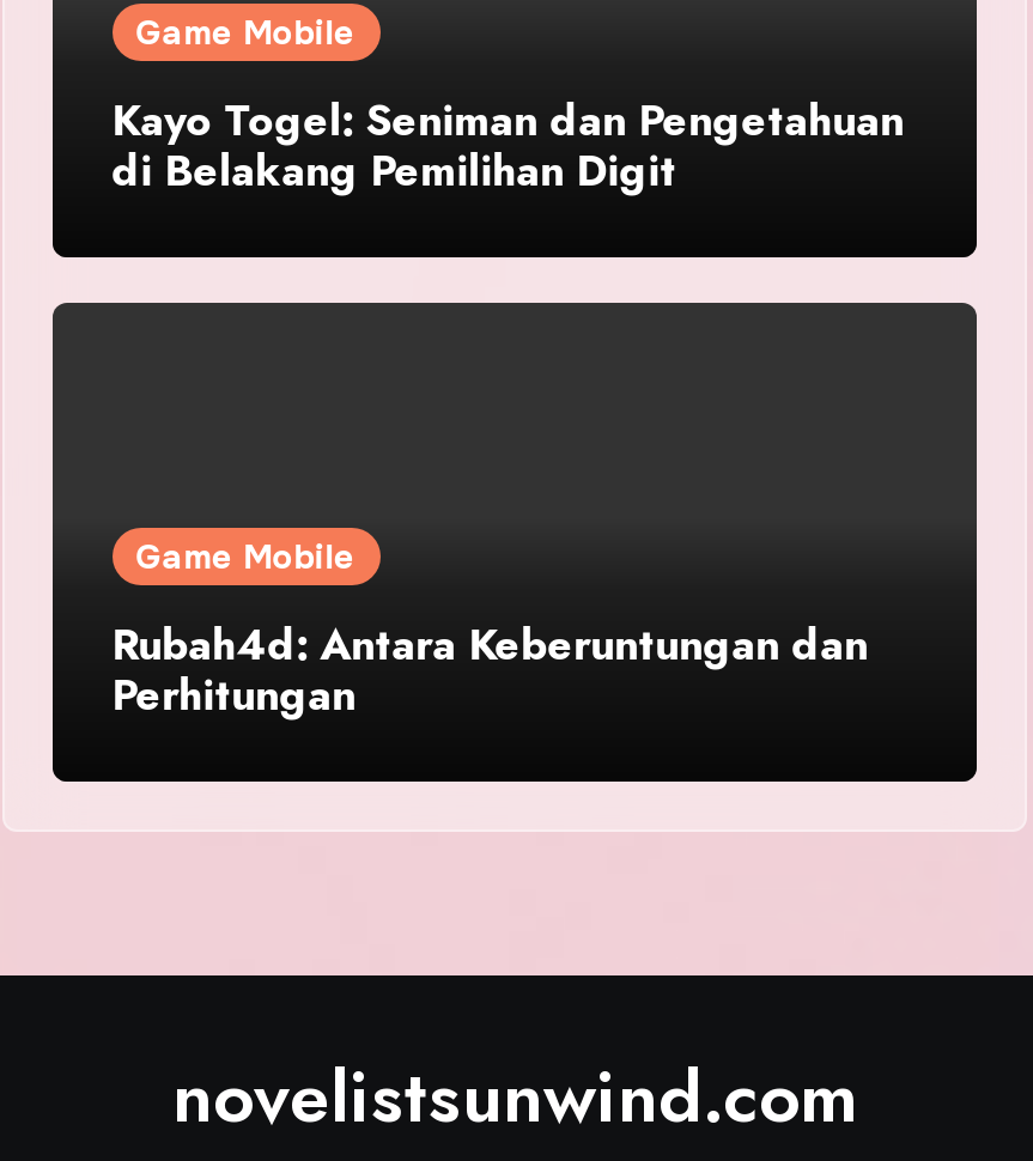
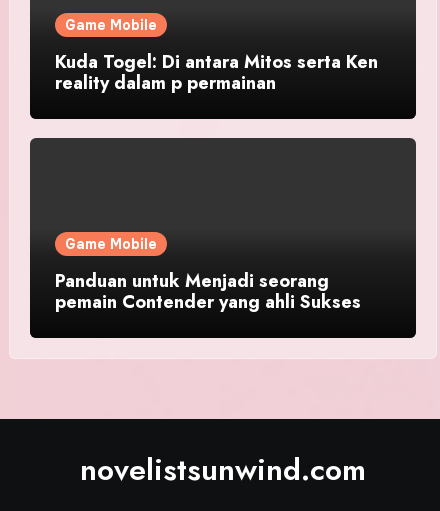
- Kayo Togel: Seniman dan Pengetahuan
- di Belakang Pemilihan Digit
+ Kuda Togel: Di antara Mitos serta Ken
+ reality dalam p permainan

- Rubah4d: Antara Keberuntungan dan
- Perhitungan
+ Panduan untuk Menjadi seorang
+ pemain Contender yang ahli Sukses
